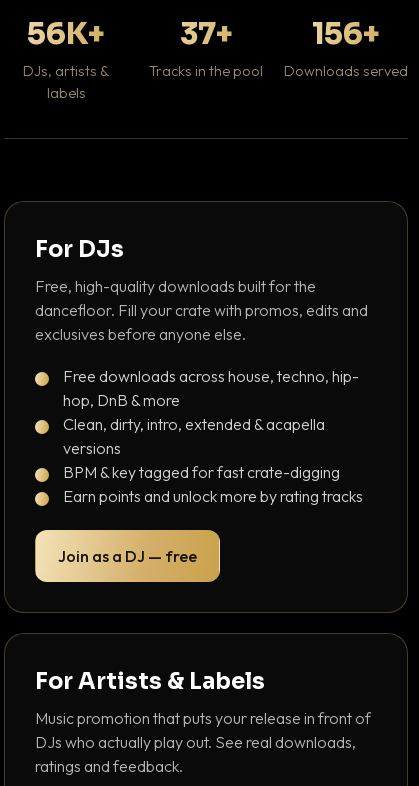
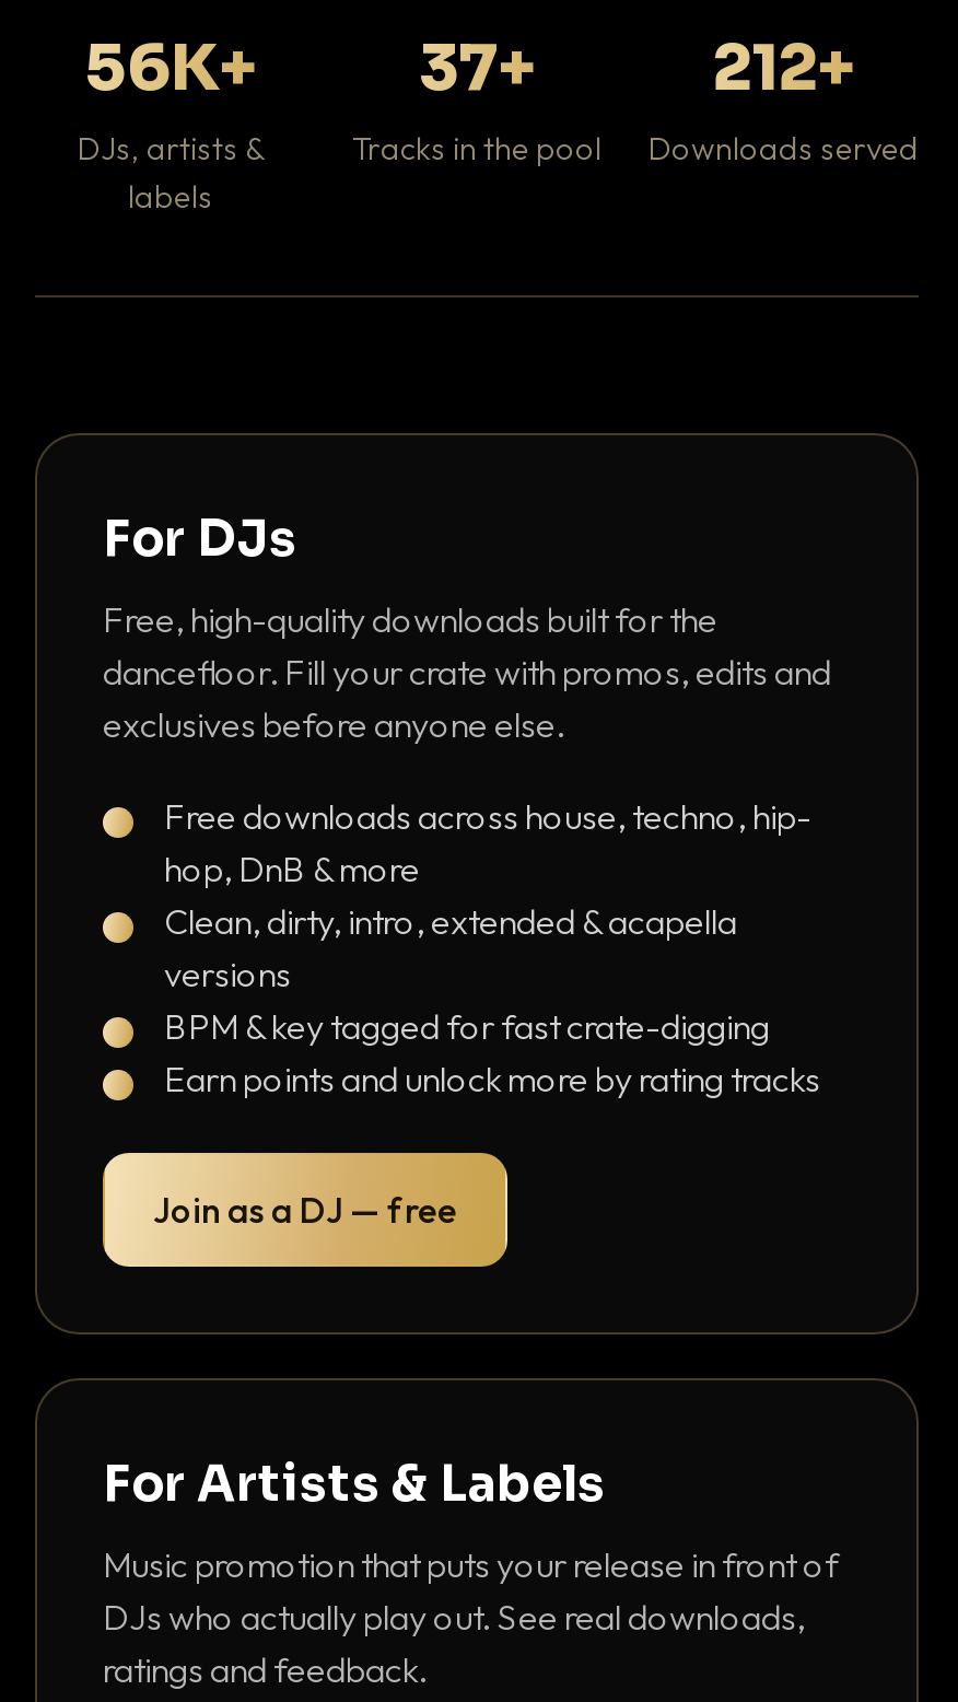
- 156+
+ 212+
